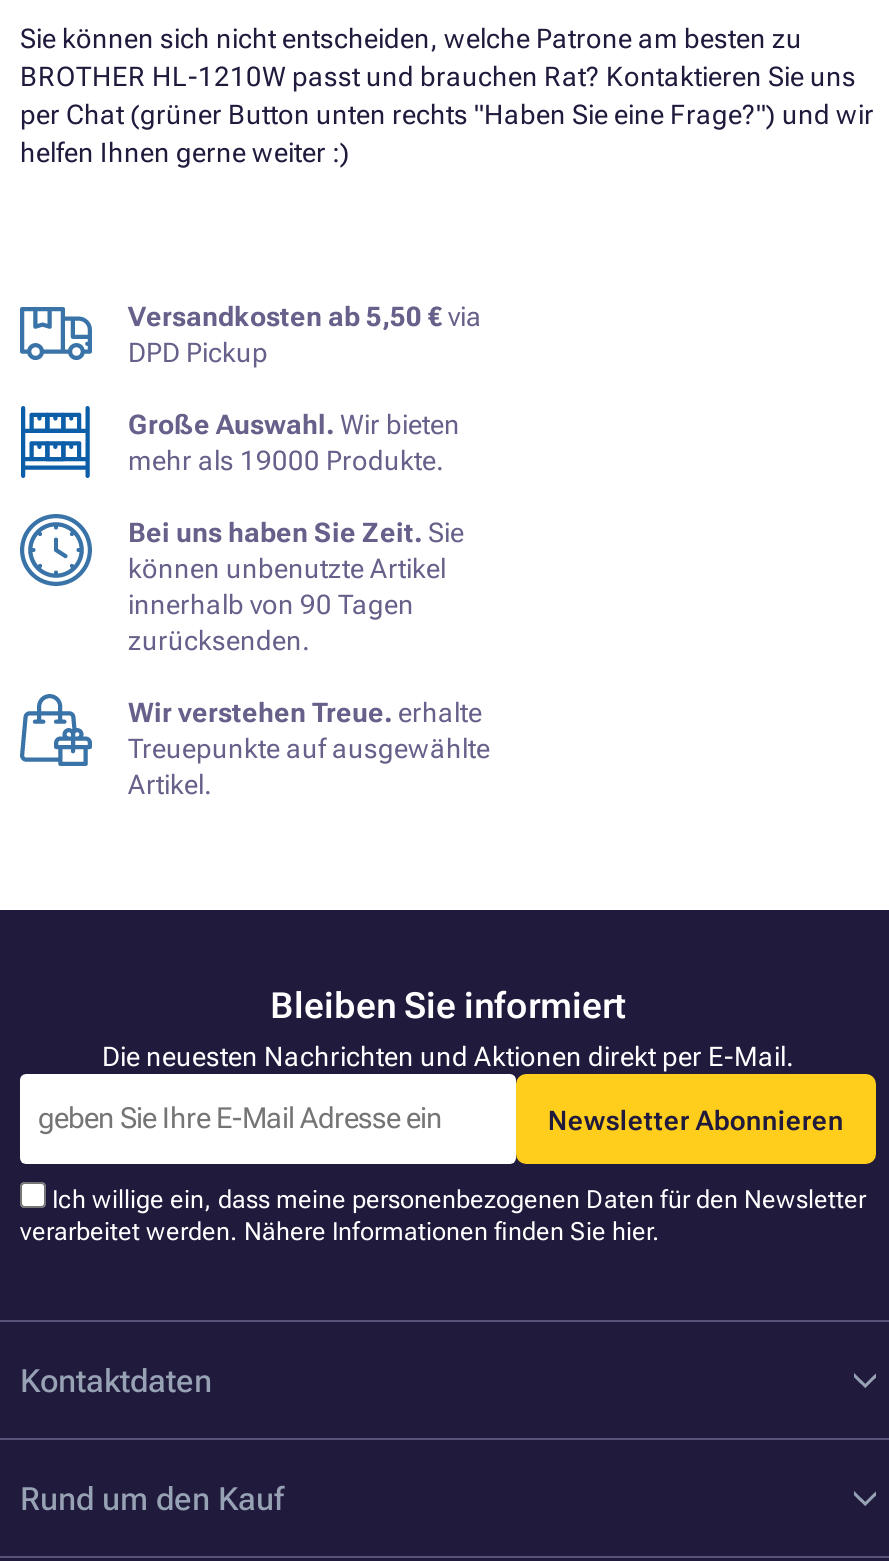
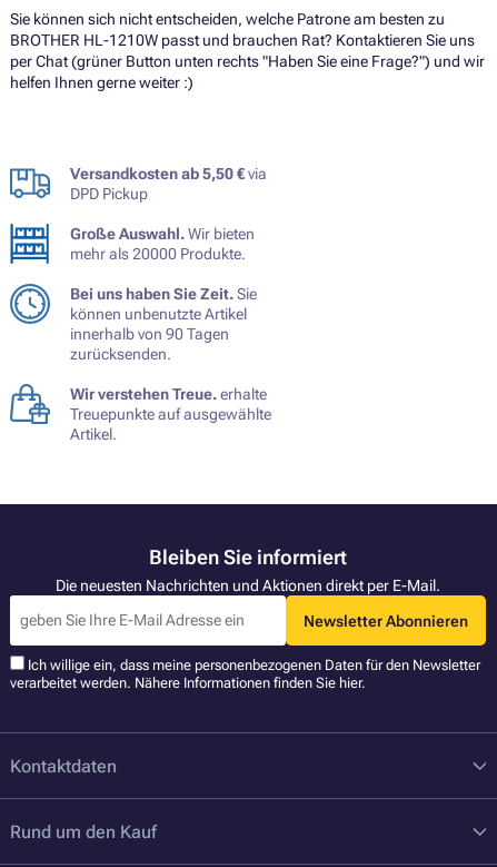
- mehr als 19000 Produkte.
+ mehr als 20000 Produkte.
